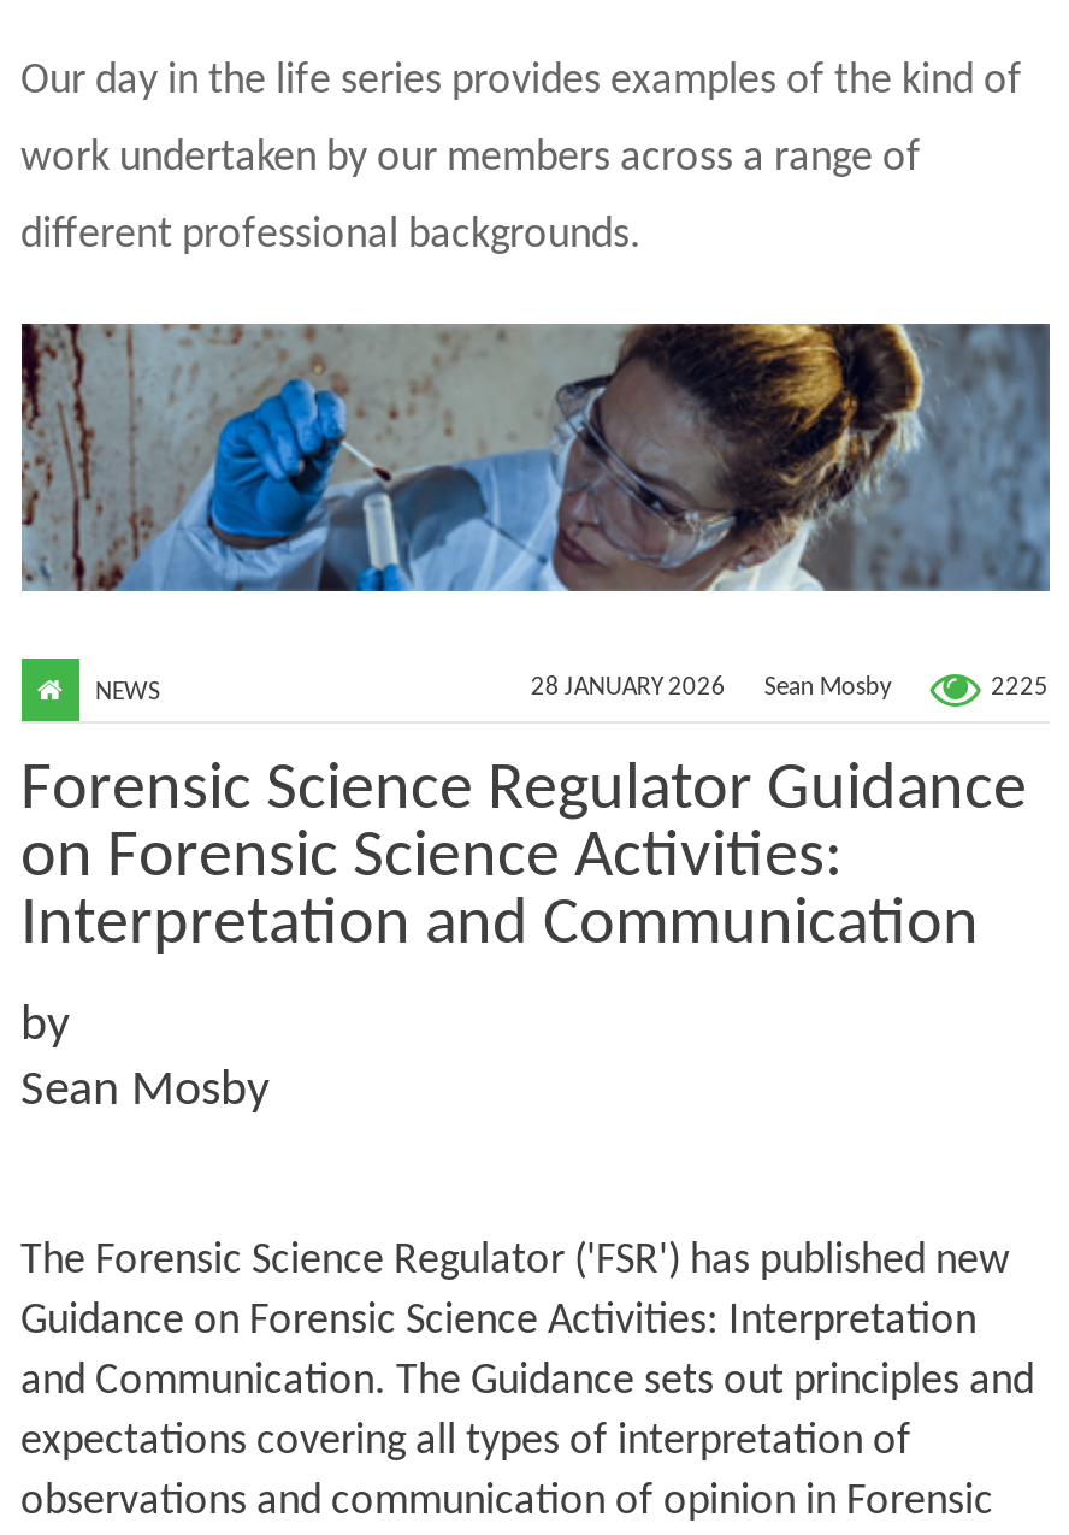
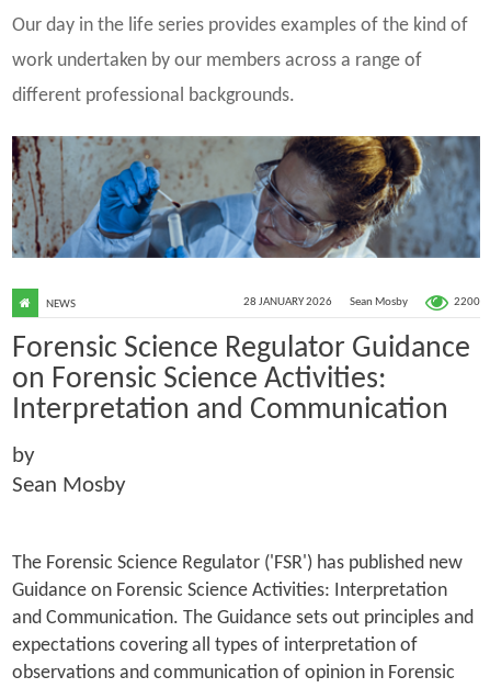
- 2225
+ 2200
